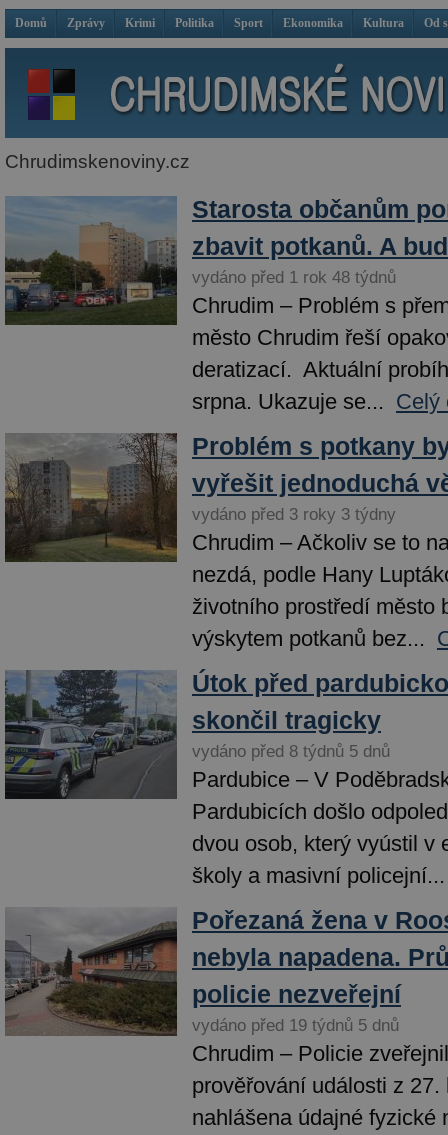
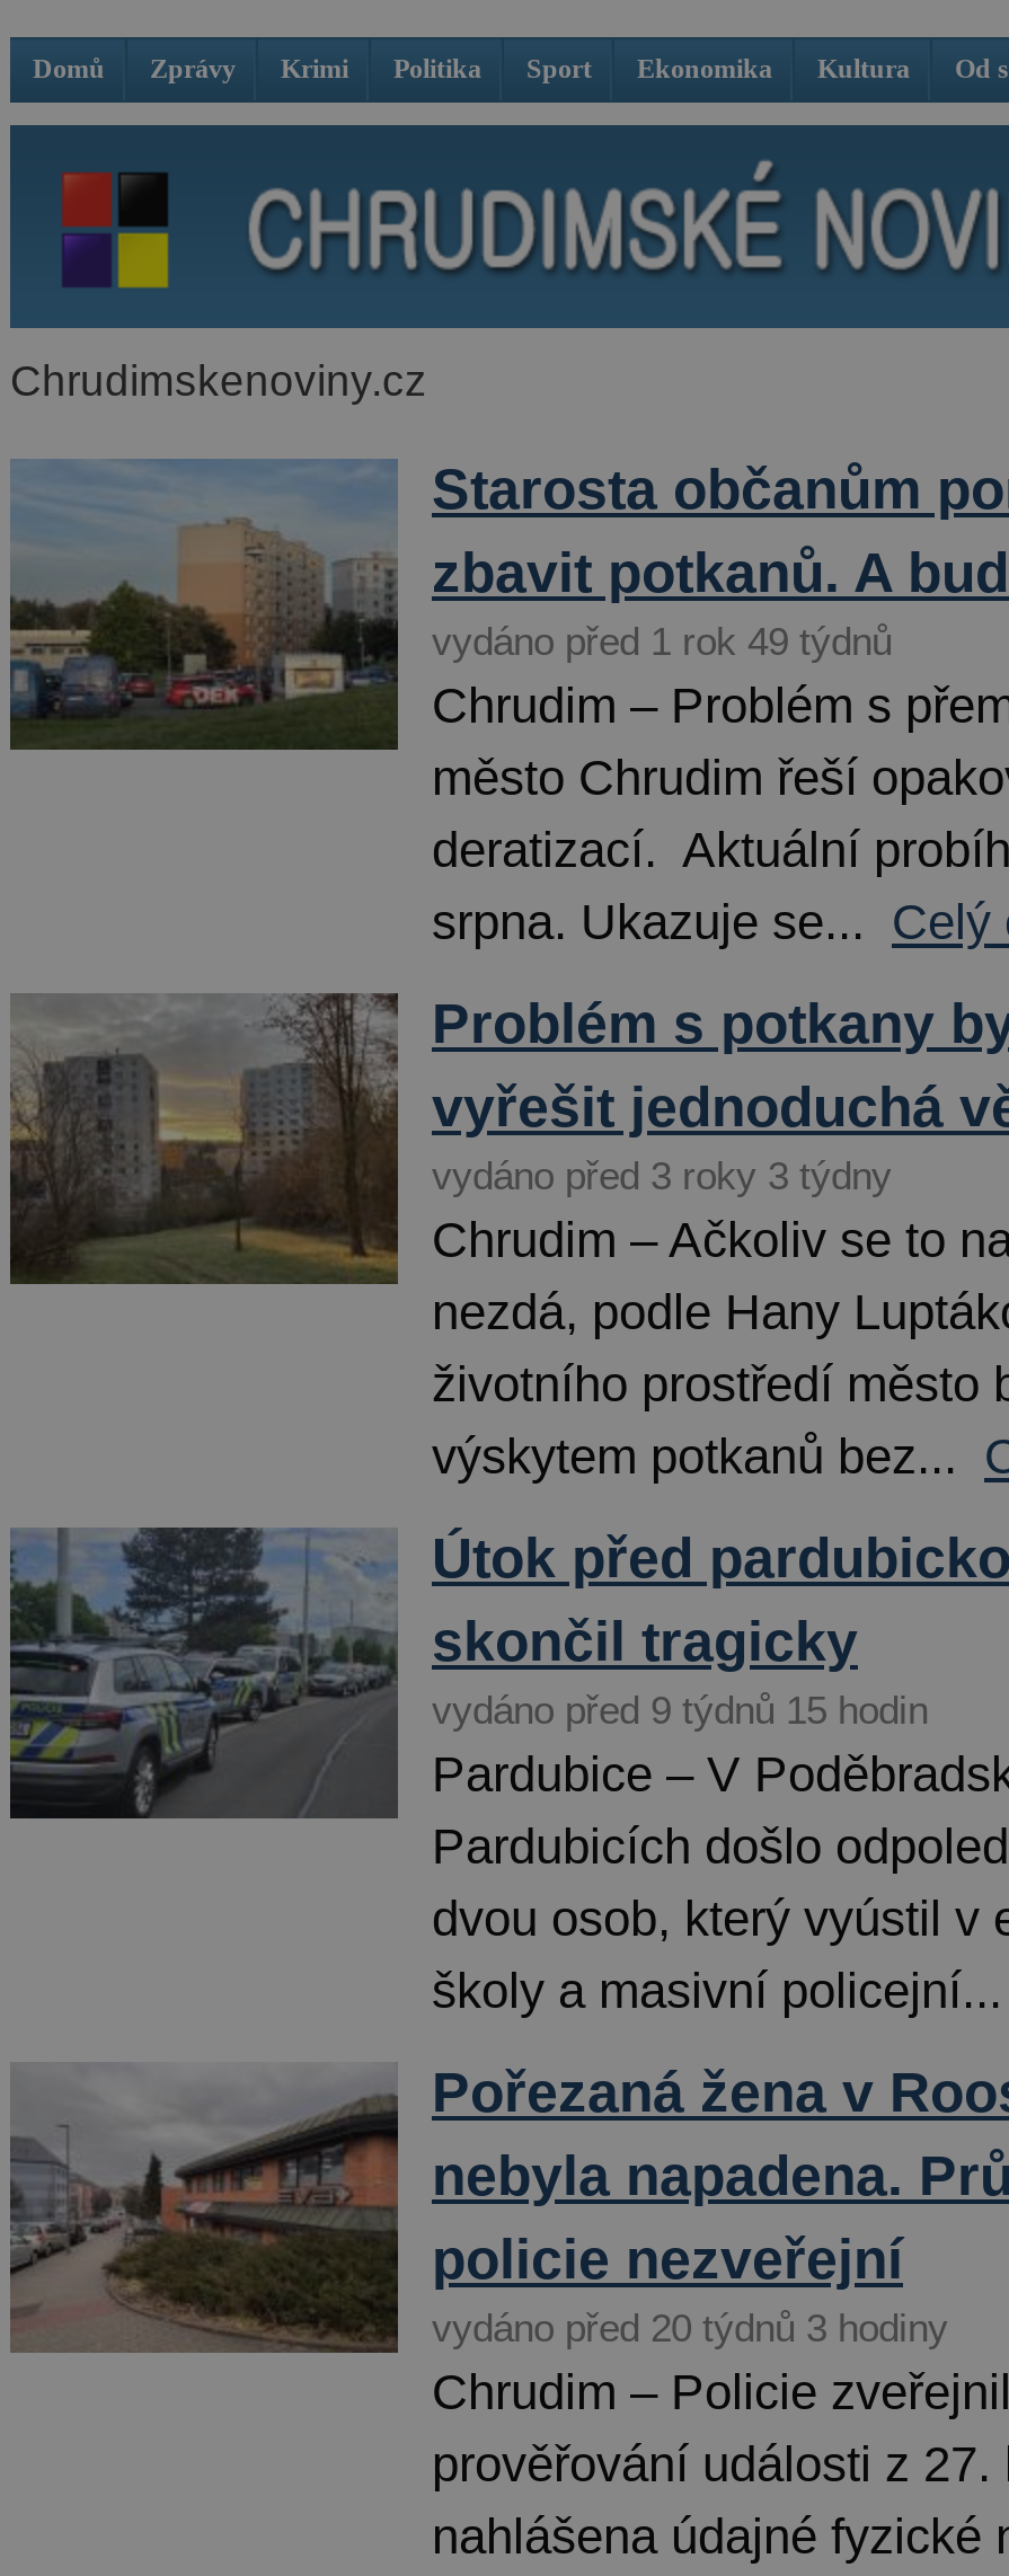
- vydáno před 1 rok 48 týdnů
+ vydáno před 1 rok 49 týdnů

- vydáno před 8 týdnů 5 dnů
+ vydáno před 9 týdnů 15 hodin

- vydáno před 19 týdnů 5 dnů
+ vydáno před 20 týdnů 3 hodiny
